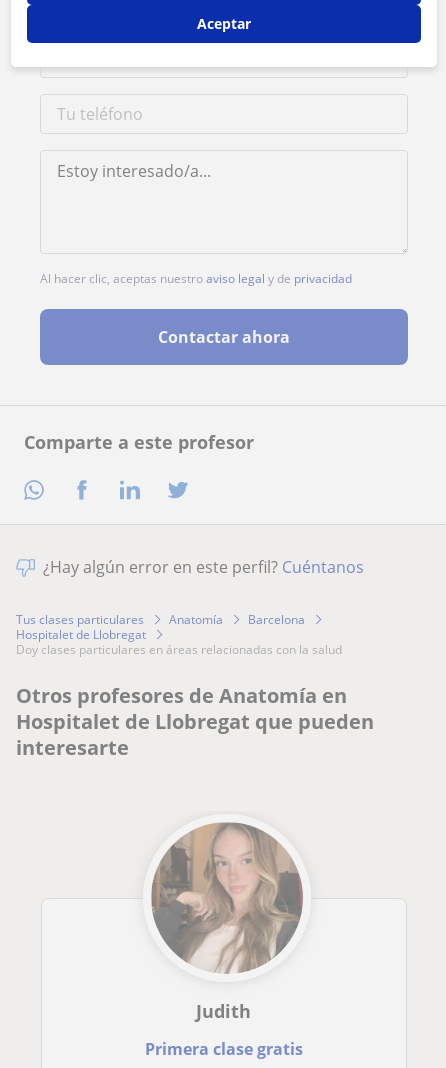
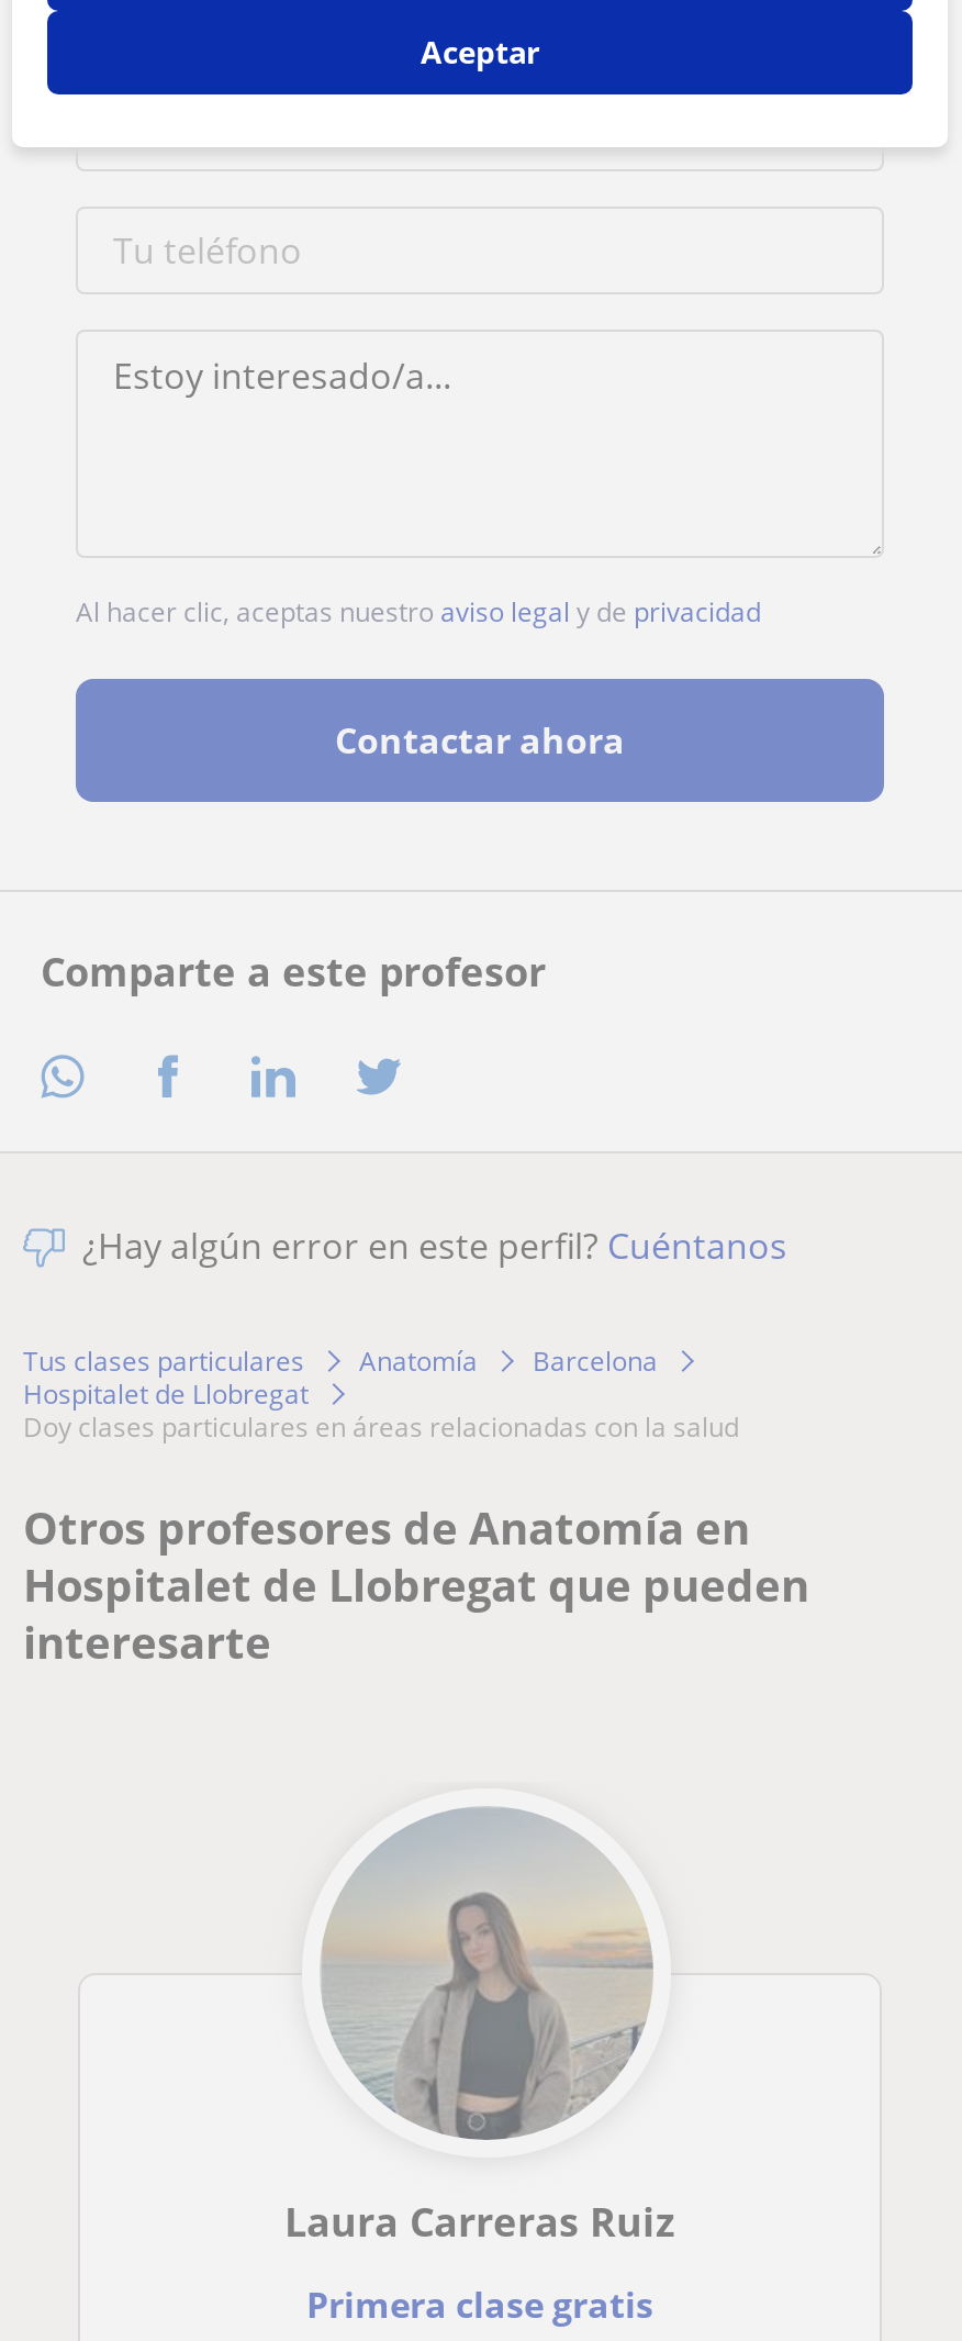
- [image]
- Judith
+ [image]
+ Laura Carreras Ruiz
